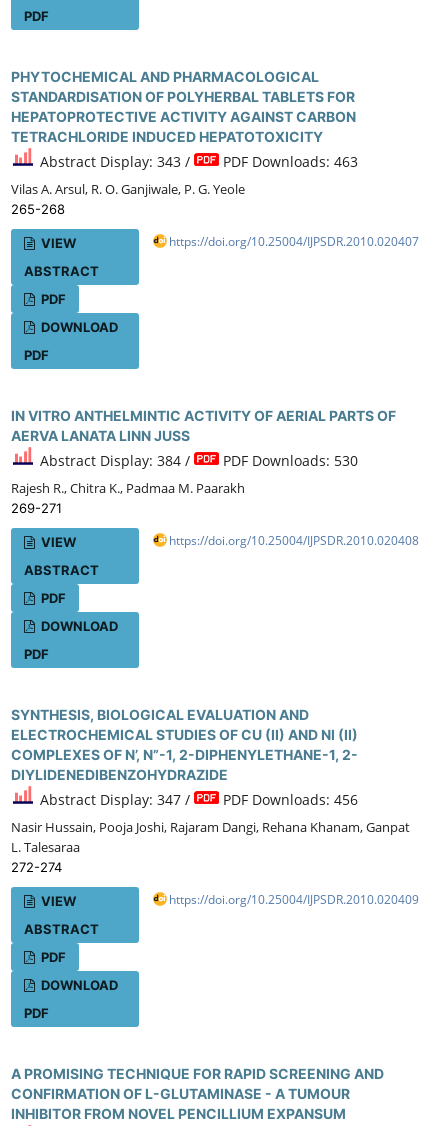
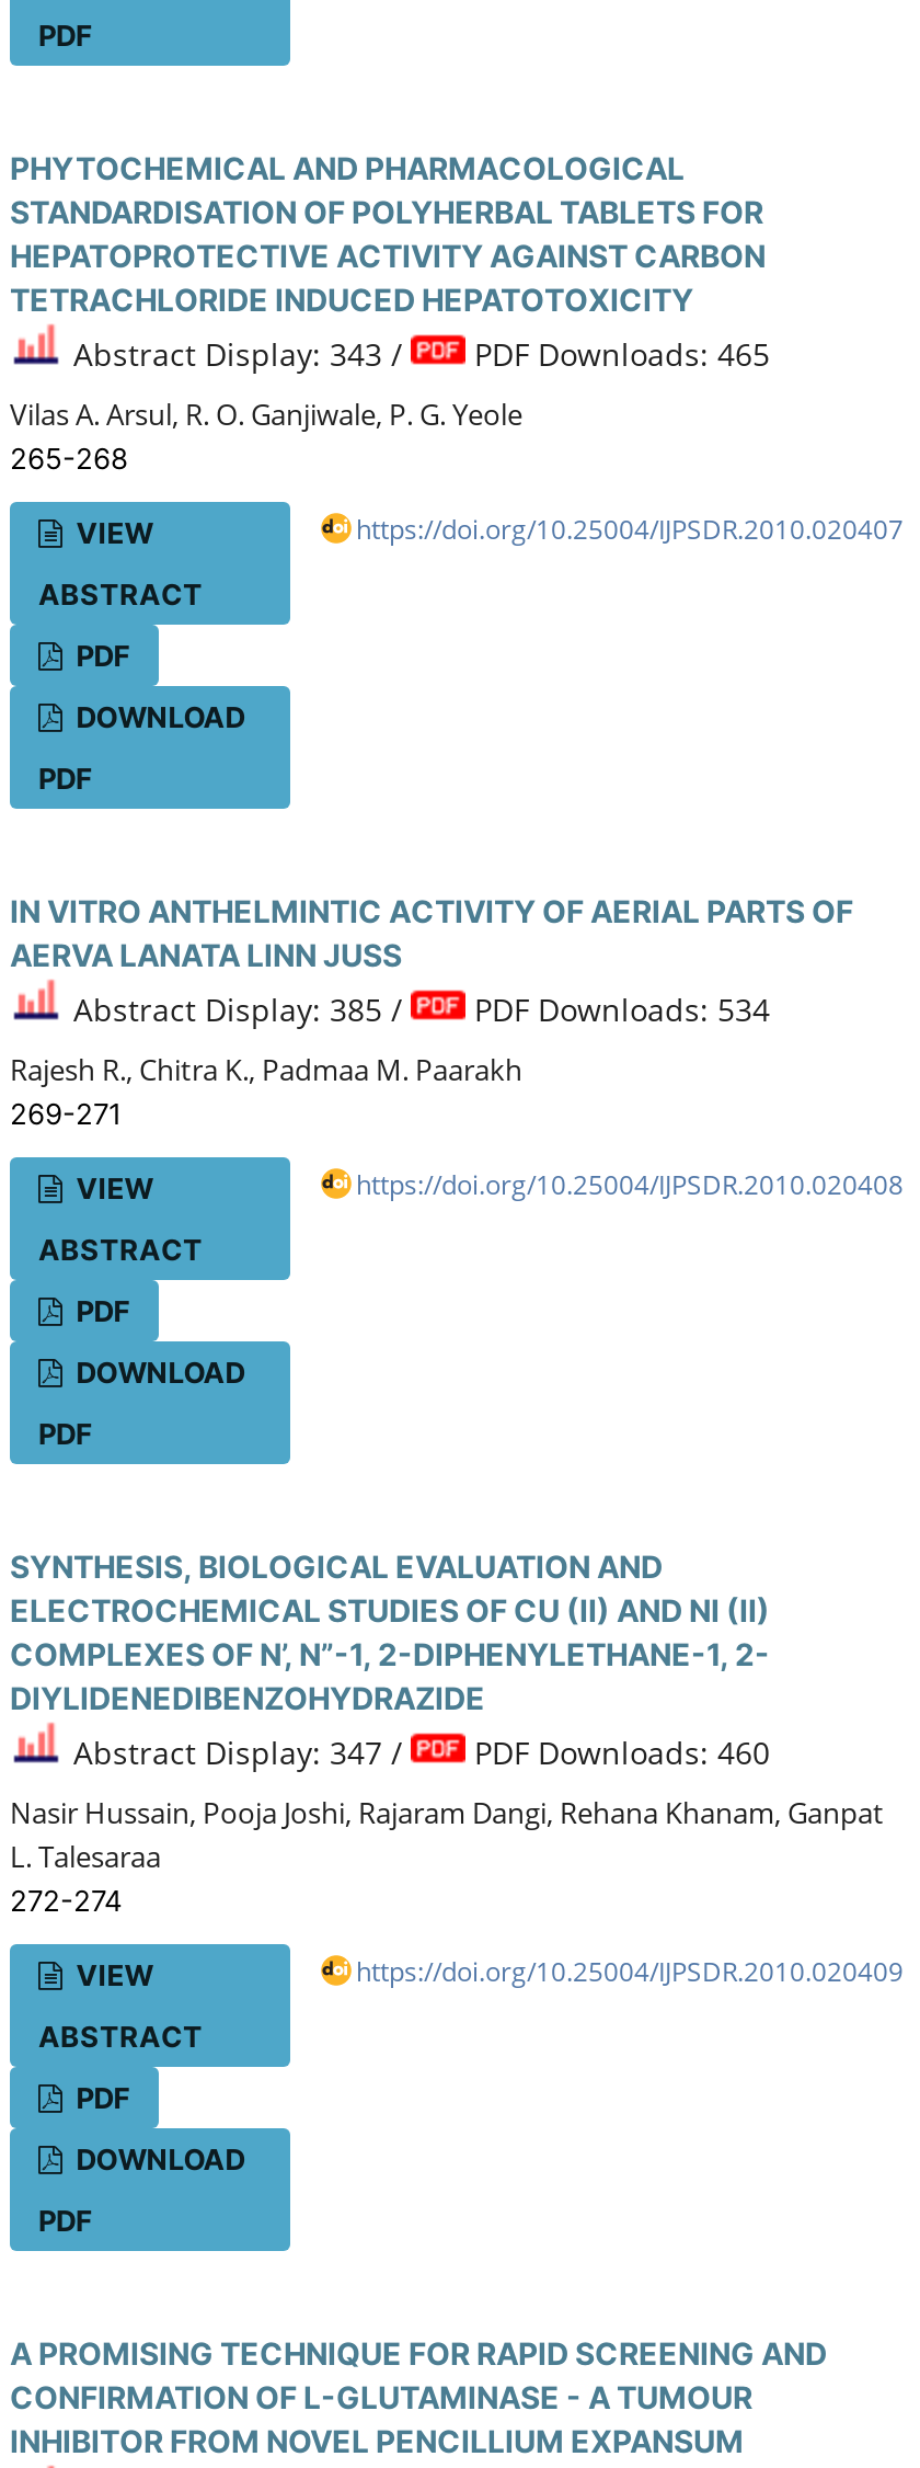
- PDF Downloads: 463
+ PDF Downloads: 465

- Abstract Display: 384 /
+ Abstract Display: 385 /

- PDF Downloads: 530
+ PDF Downloads: 534

- PDF Downloads: 456
+ PDF Downloads: 460
